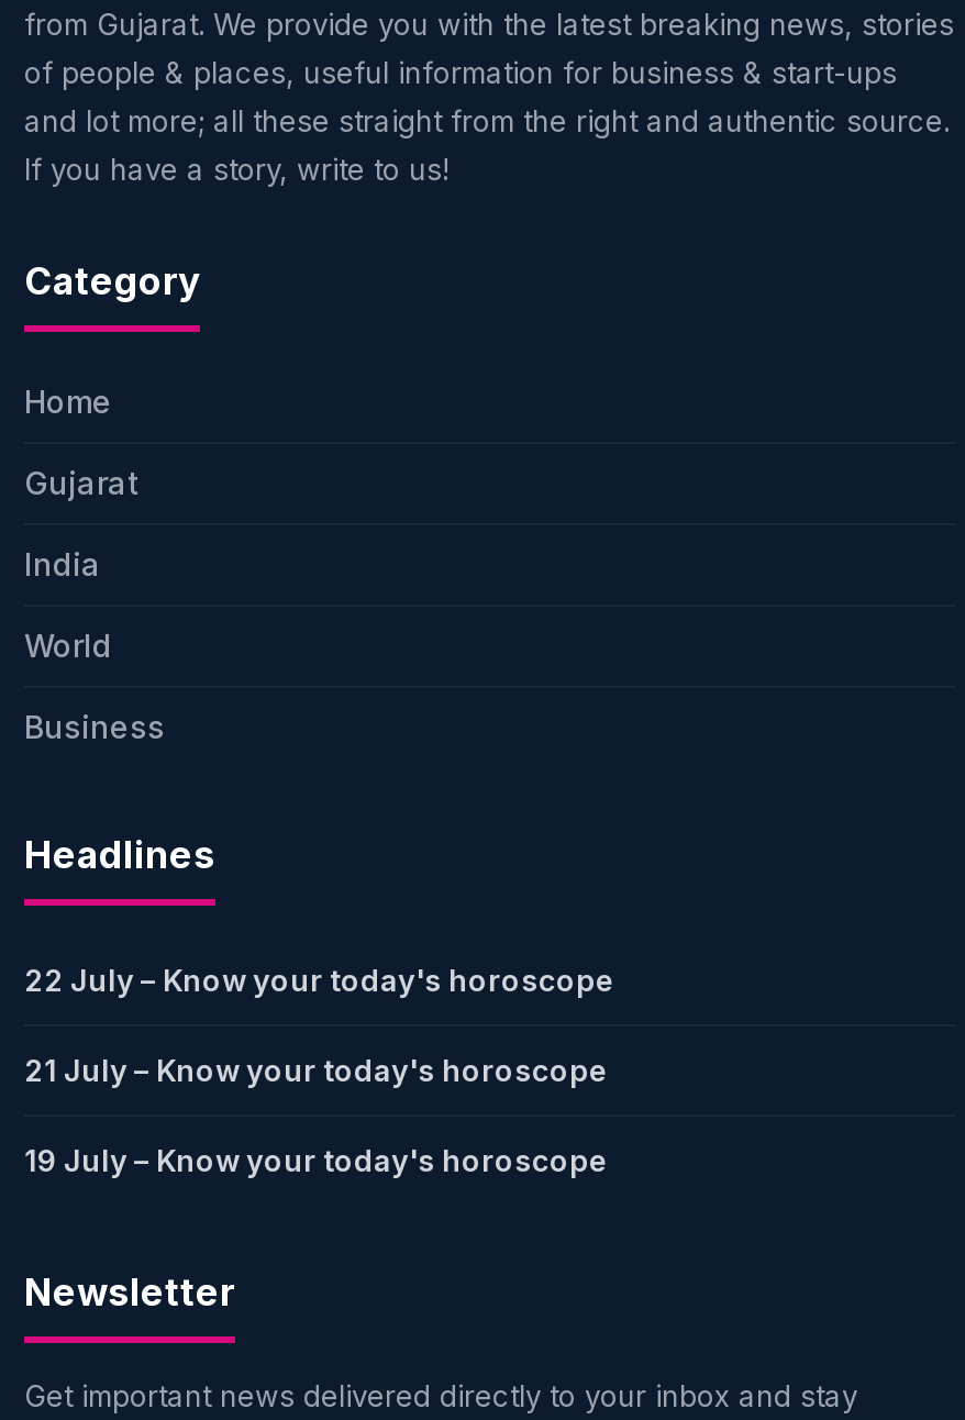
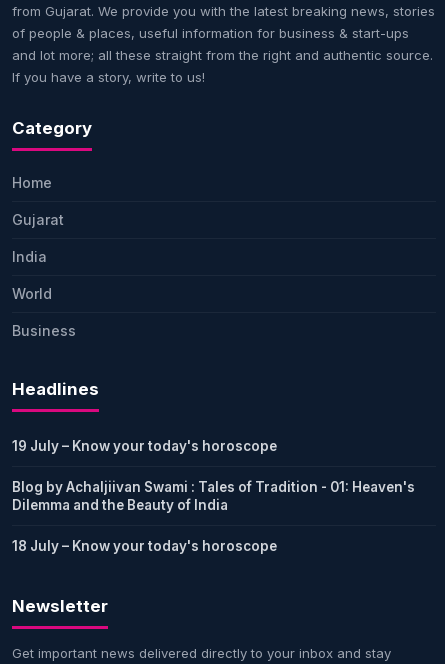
- 22 July – Know your today's horoscope
- 21 July – Know your today's horoscope

moved up: 19 July – Know your today's horoscope

+ Blog by Achaljiivan Swami : Tales of Tradition - 01: Heaven's
+ Dilemma and the Beauty of India
+ 18 July – Know your today's horoscope
